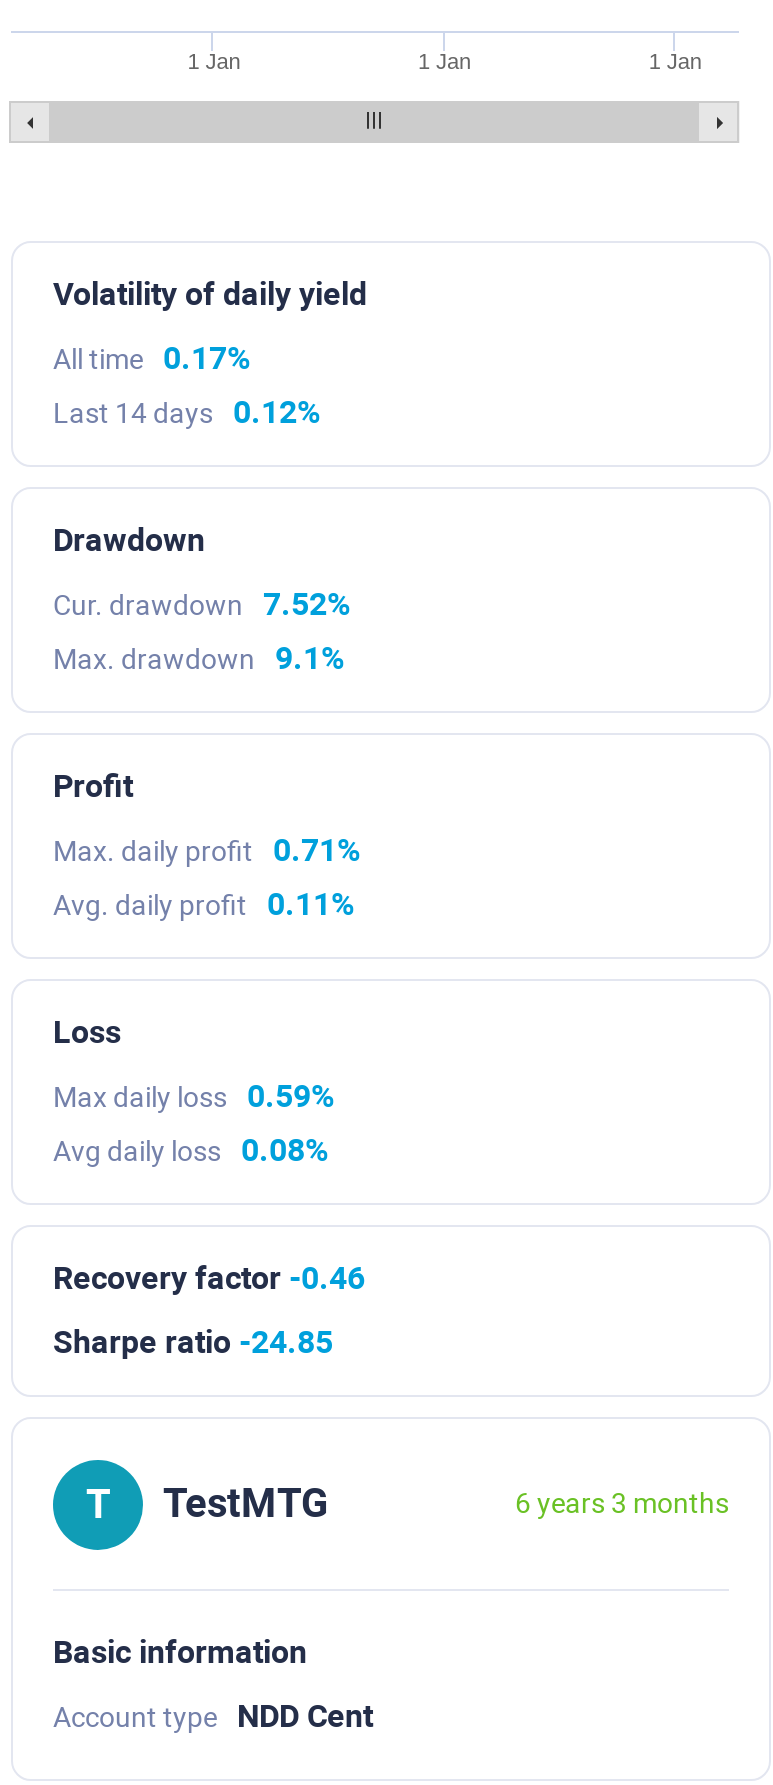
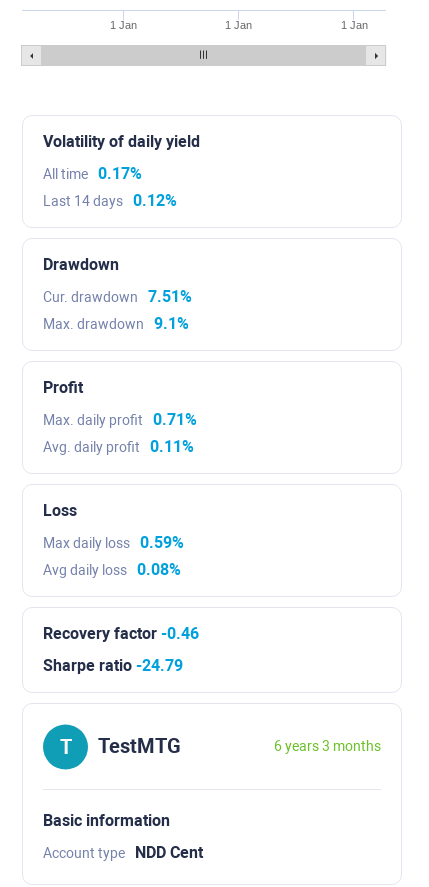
- Cur. drawdown 7.52%
+ Cur. drawdown 7.51%

- Sharpe ratio -24.85
+ Sharpe ratio -24.79
